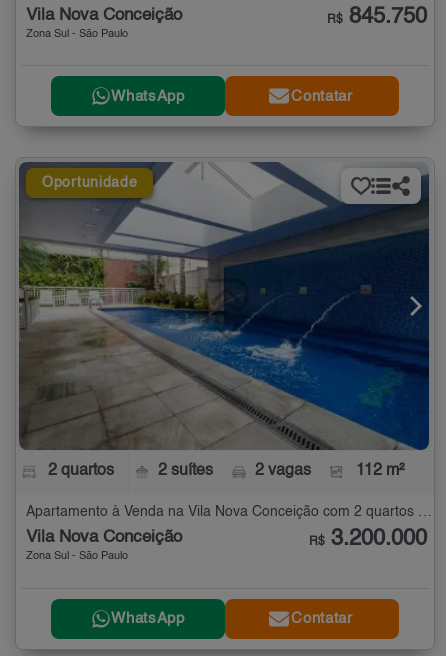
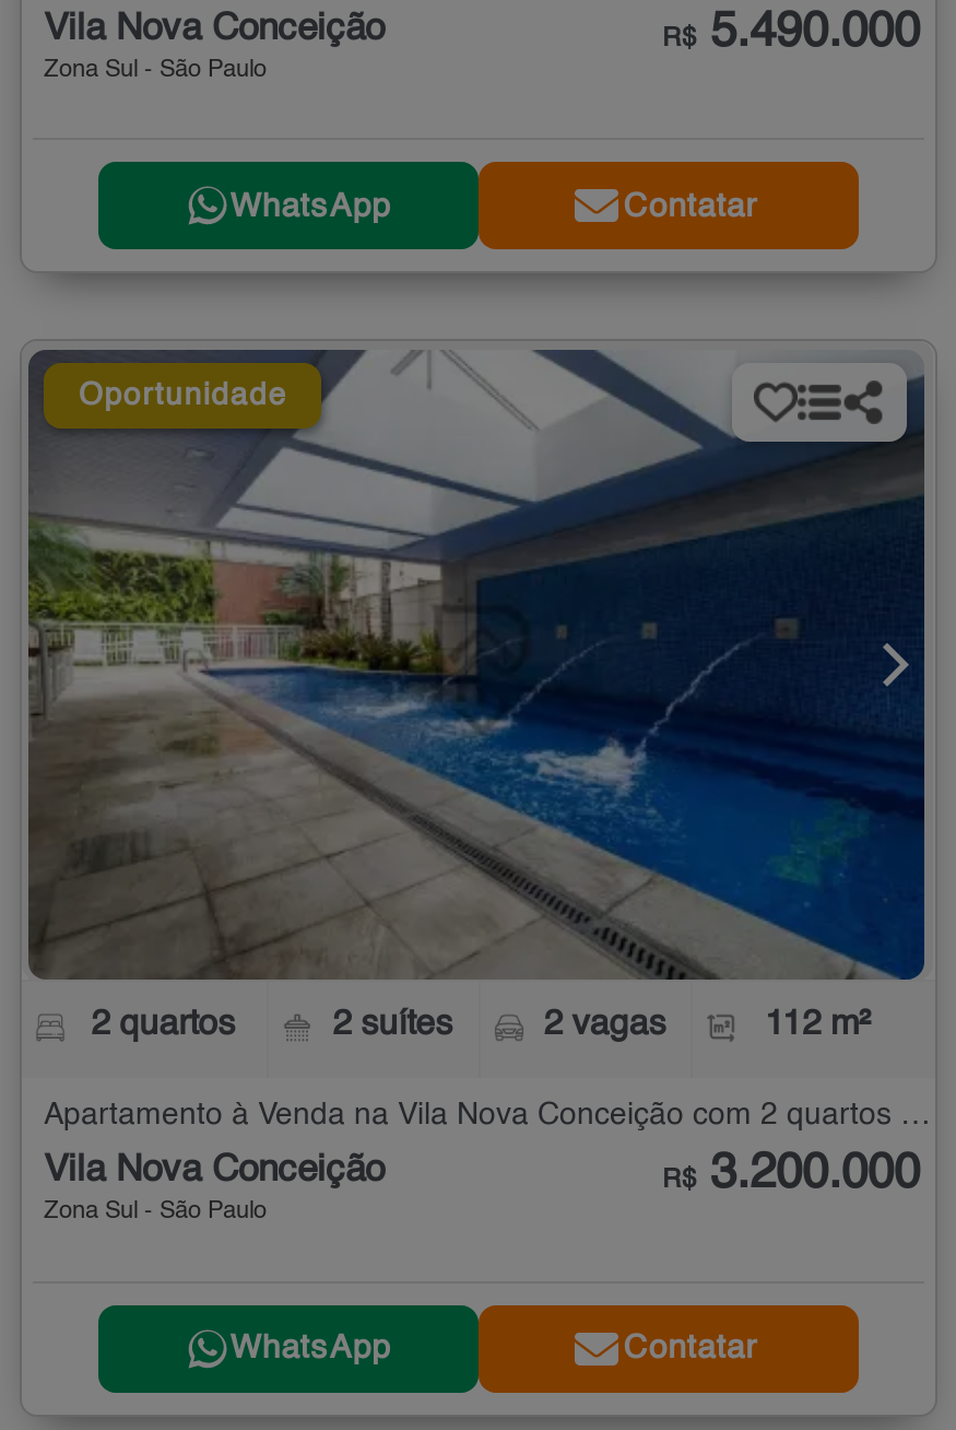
- R$845.750
+ R$5.490.000
